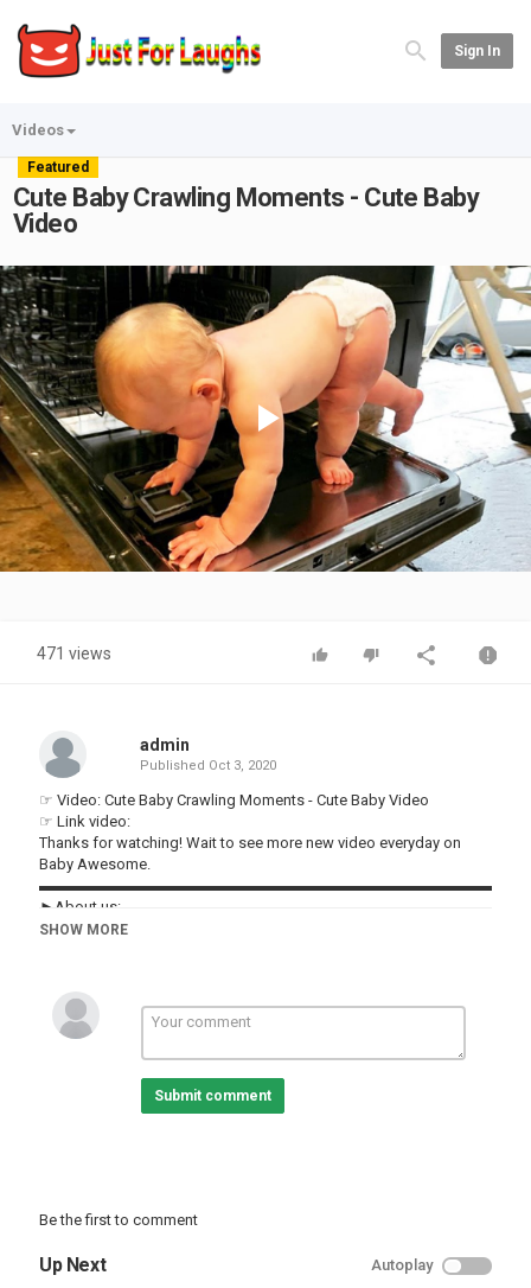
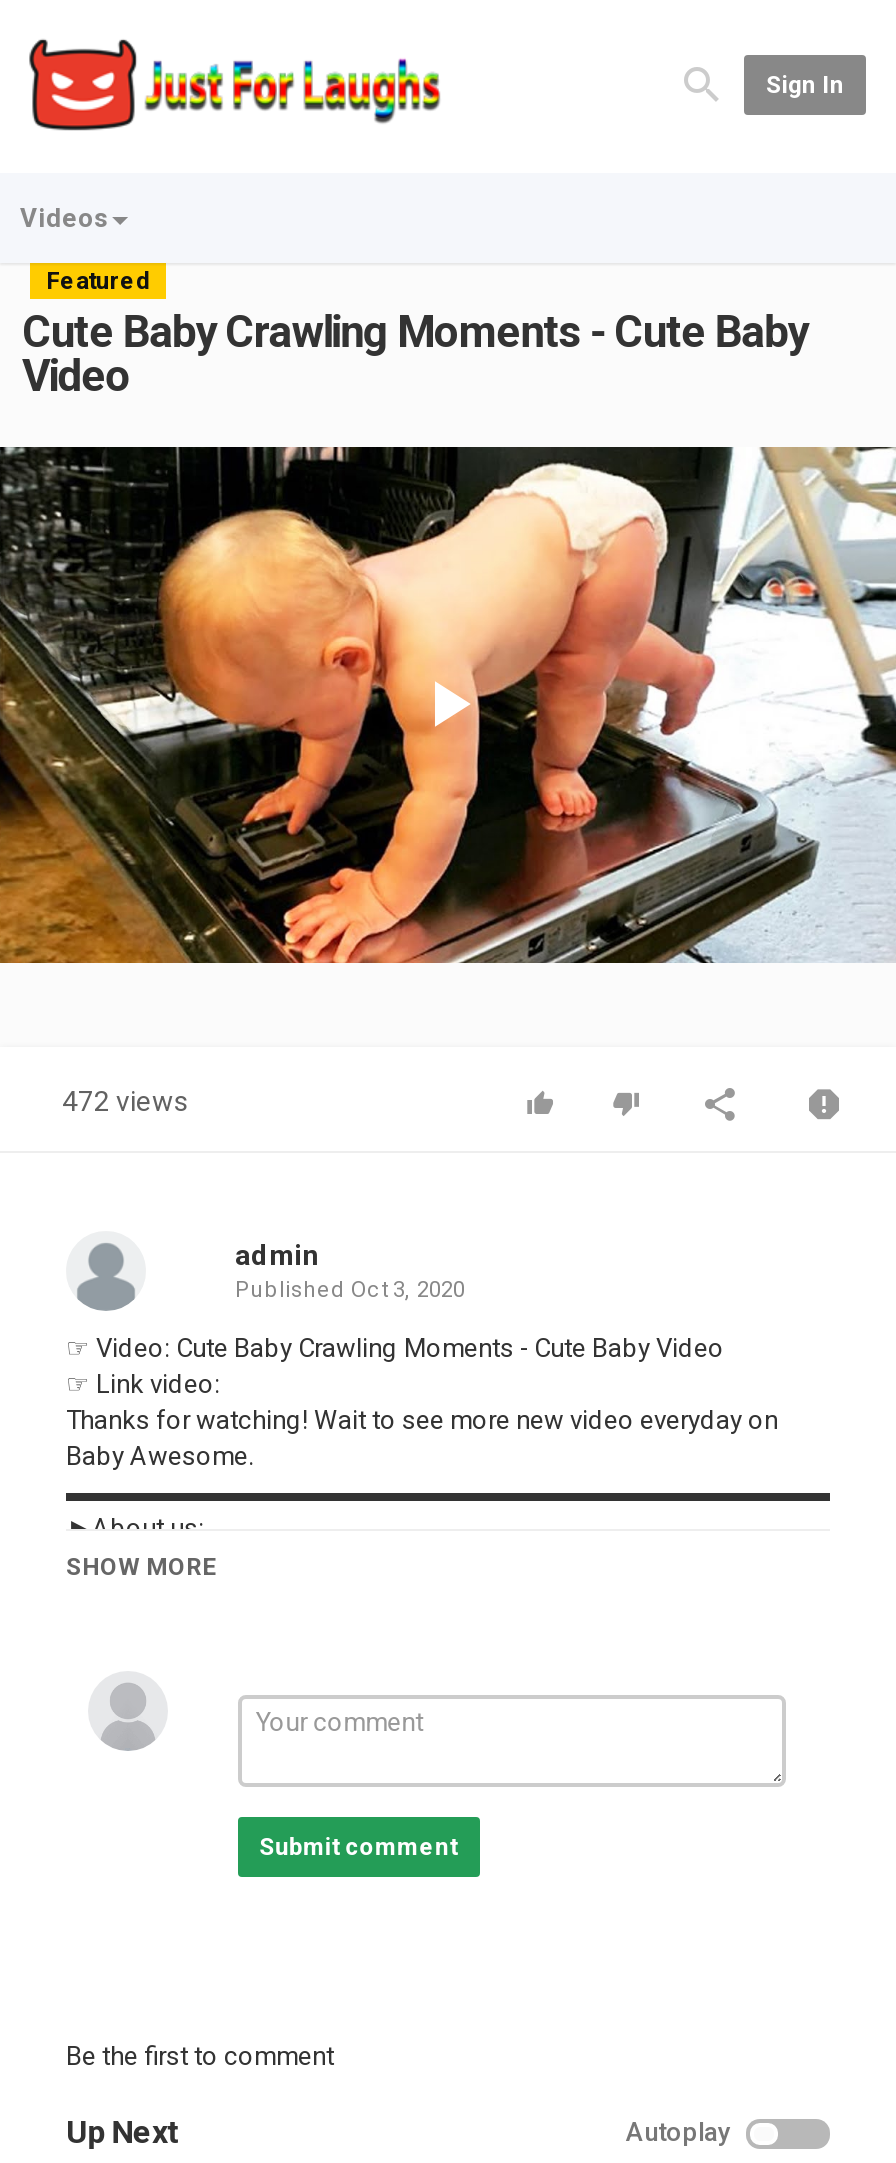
- 471 views
+ 472 views
